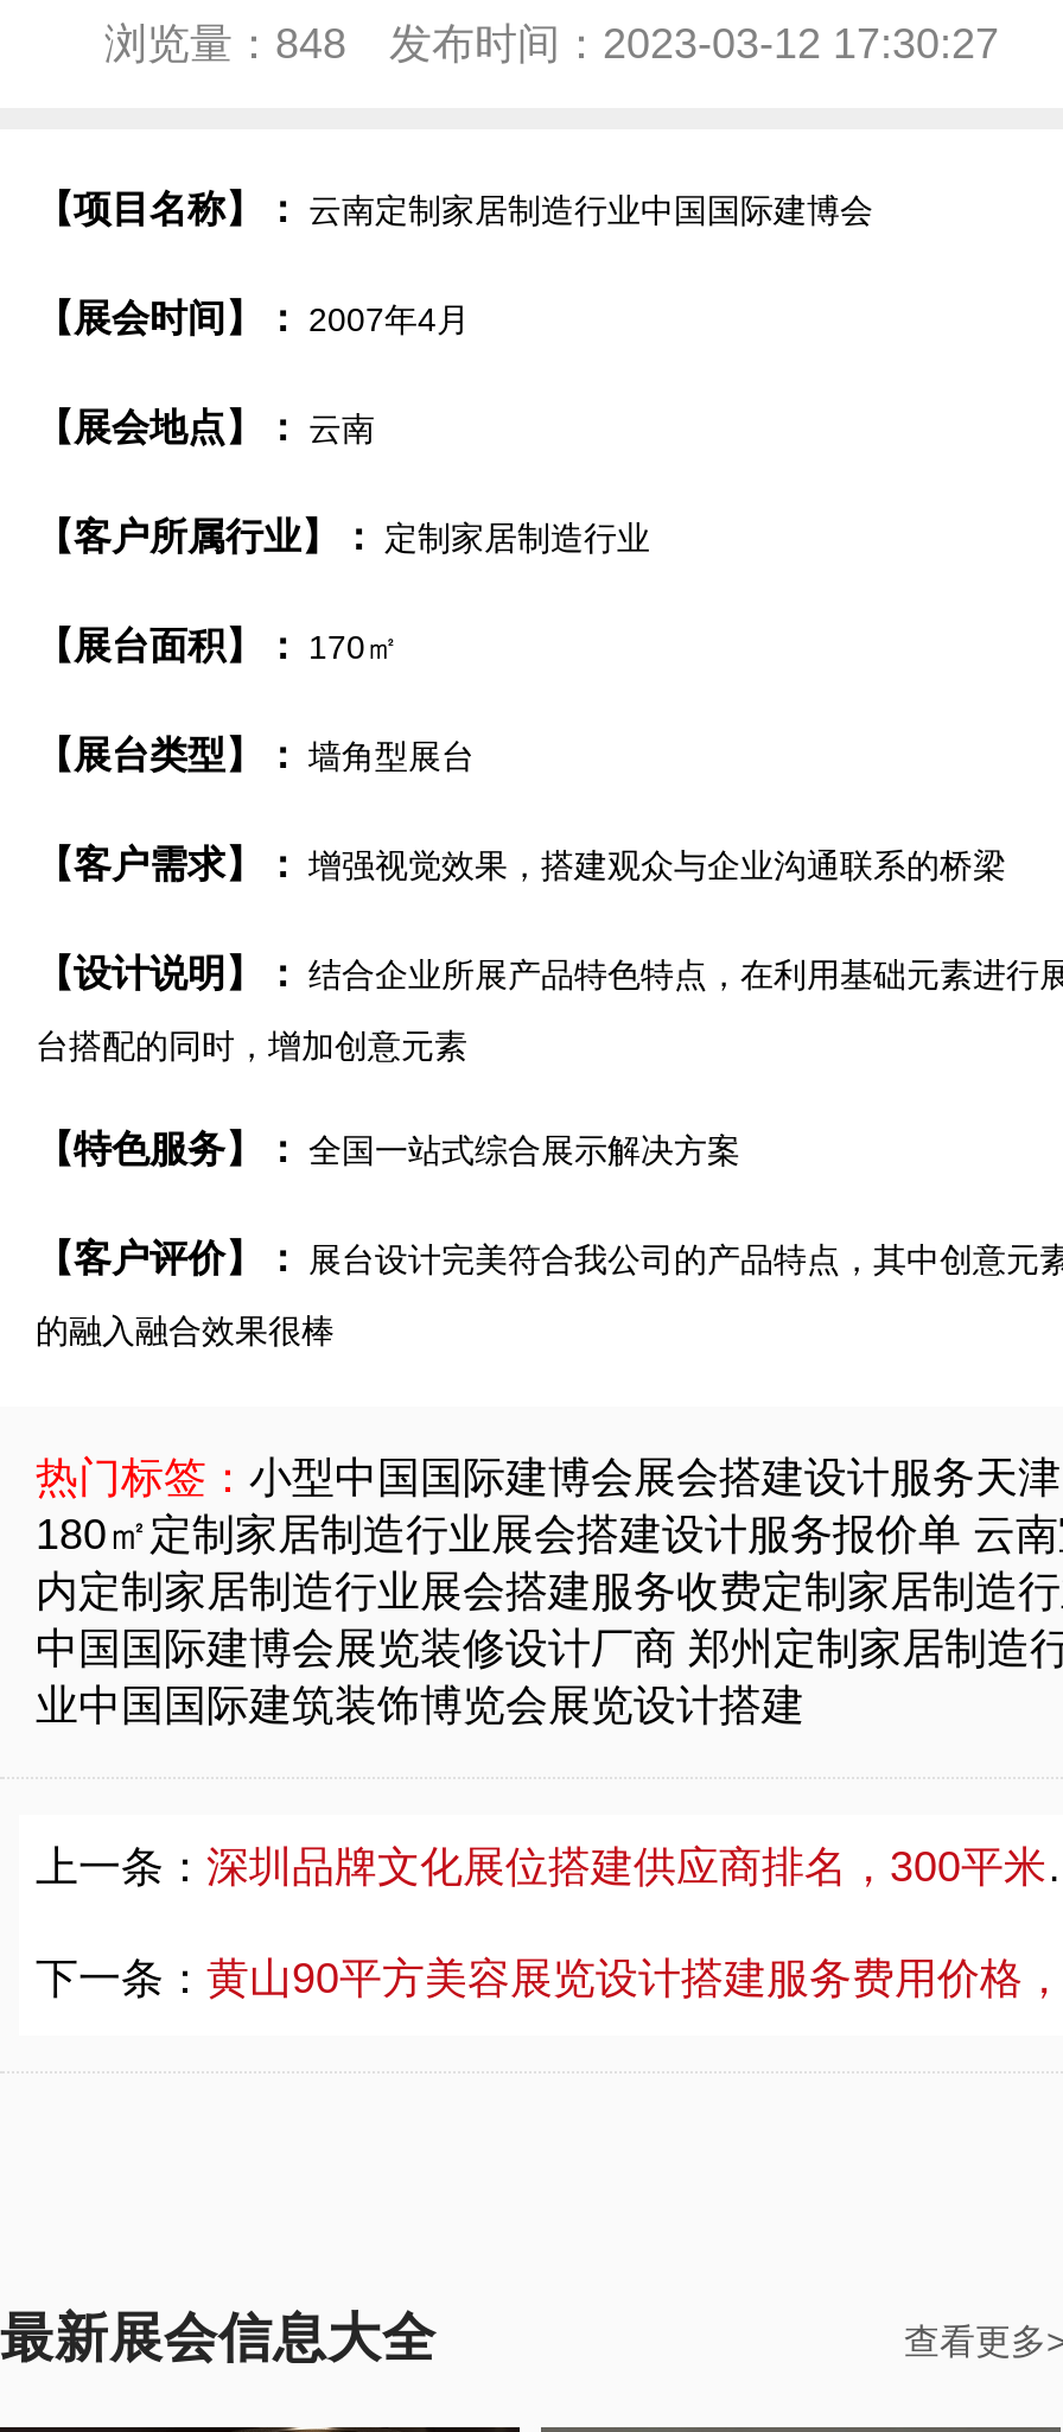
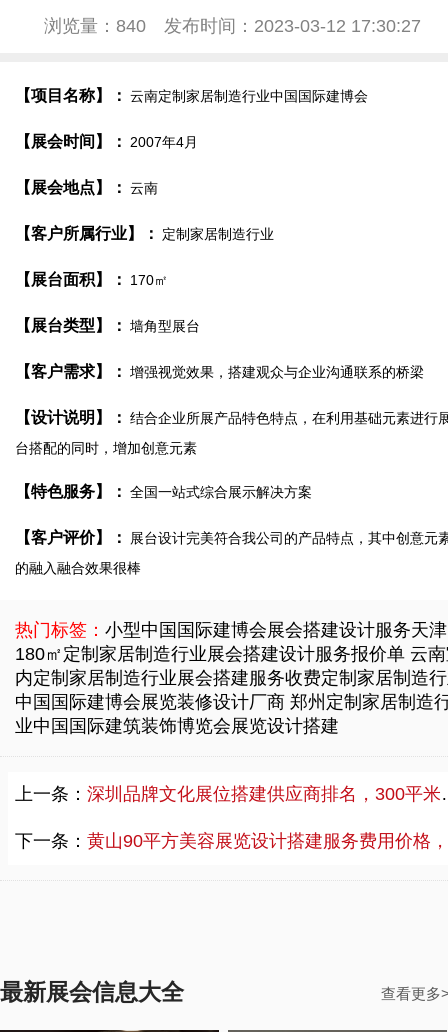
- 浏览量：848 发布时间：2023-03-12 17:30:27
+ 浏览量：840 发布时间：2023-03-12 17:30:27
